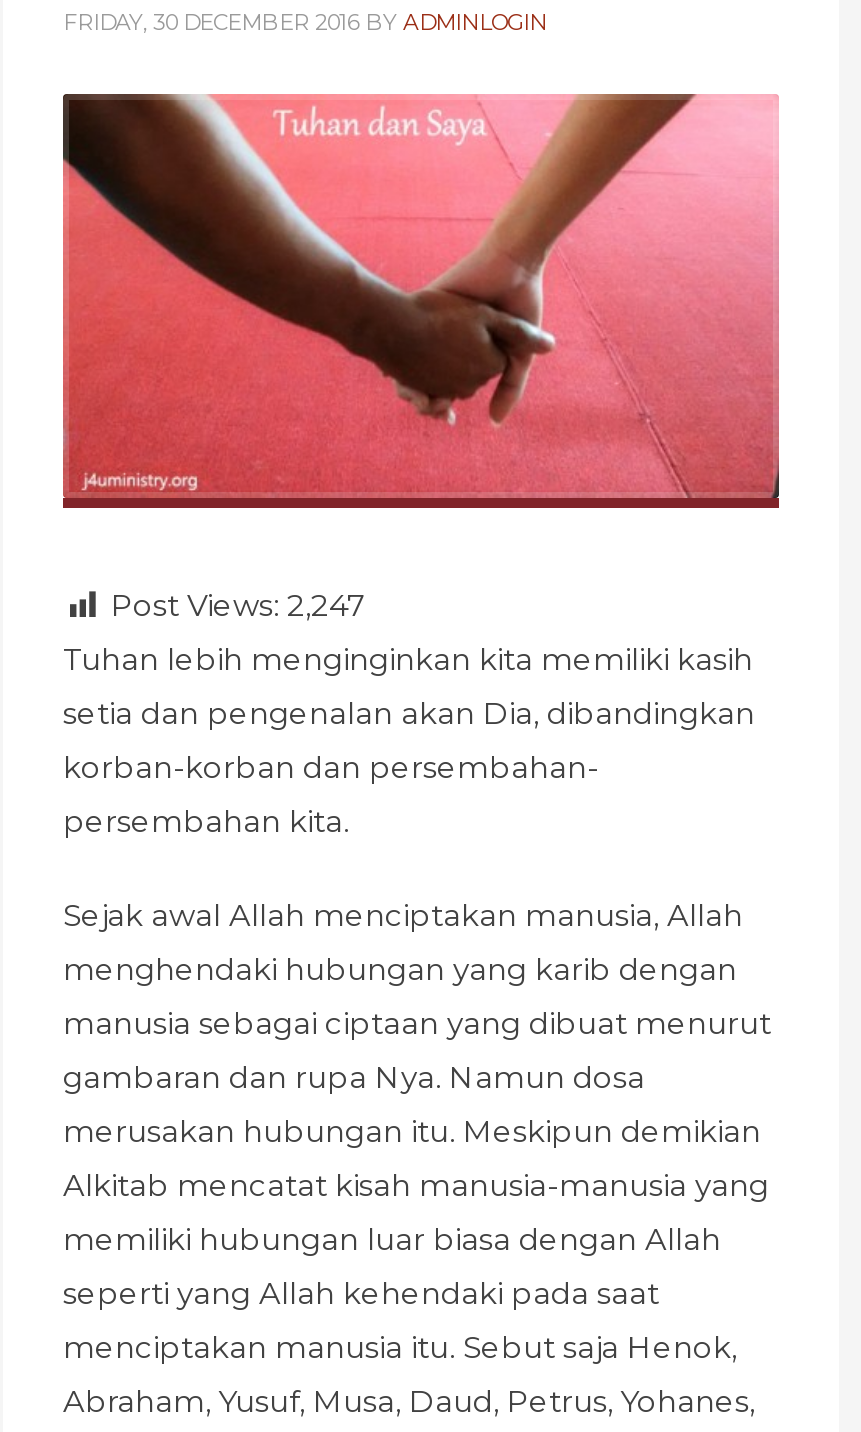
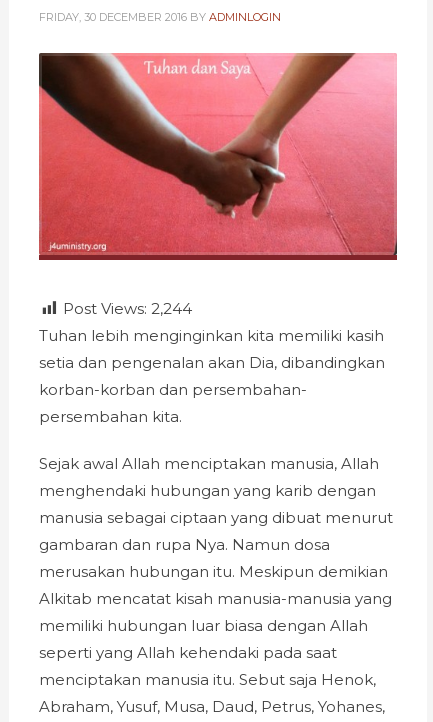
- Post Views: 2,247
+ Post Views: 2,244
